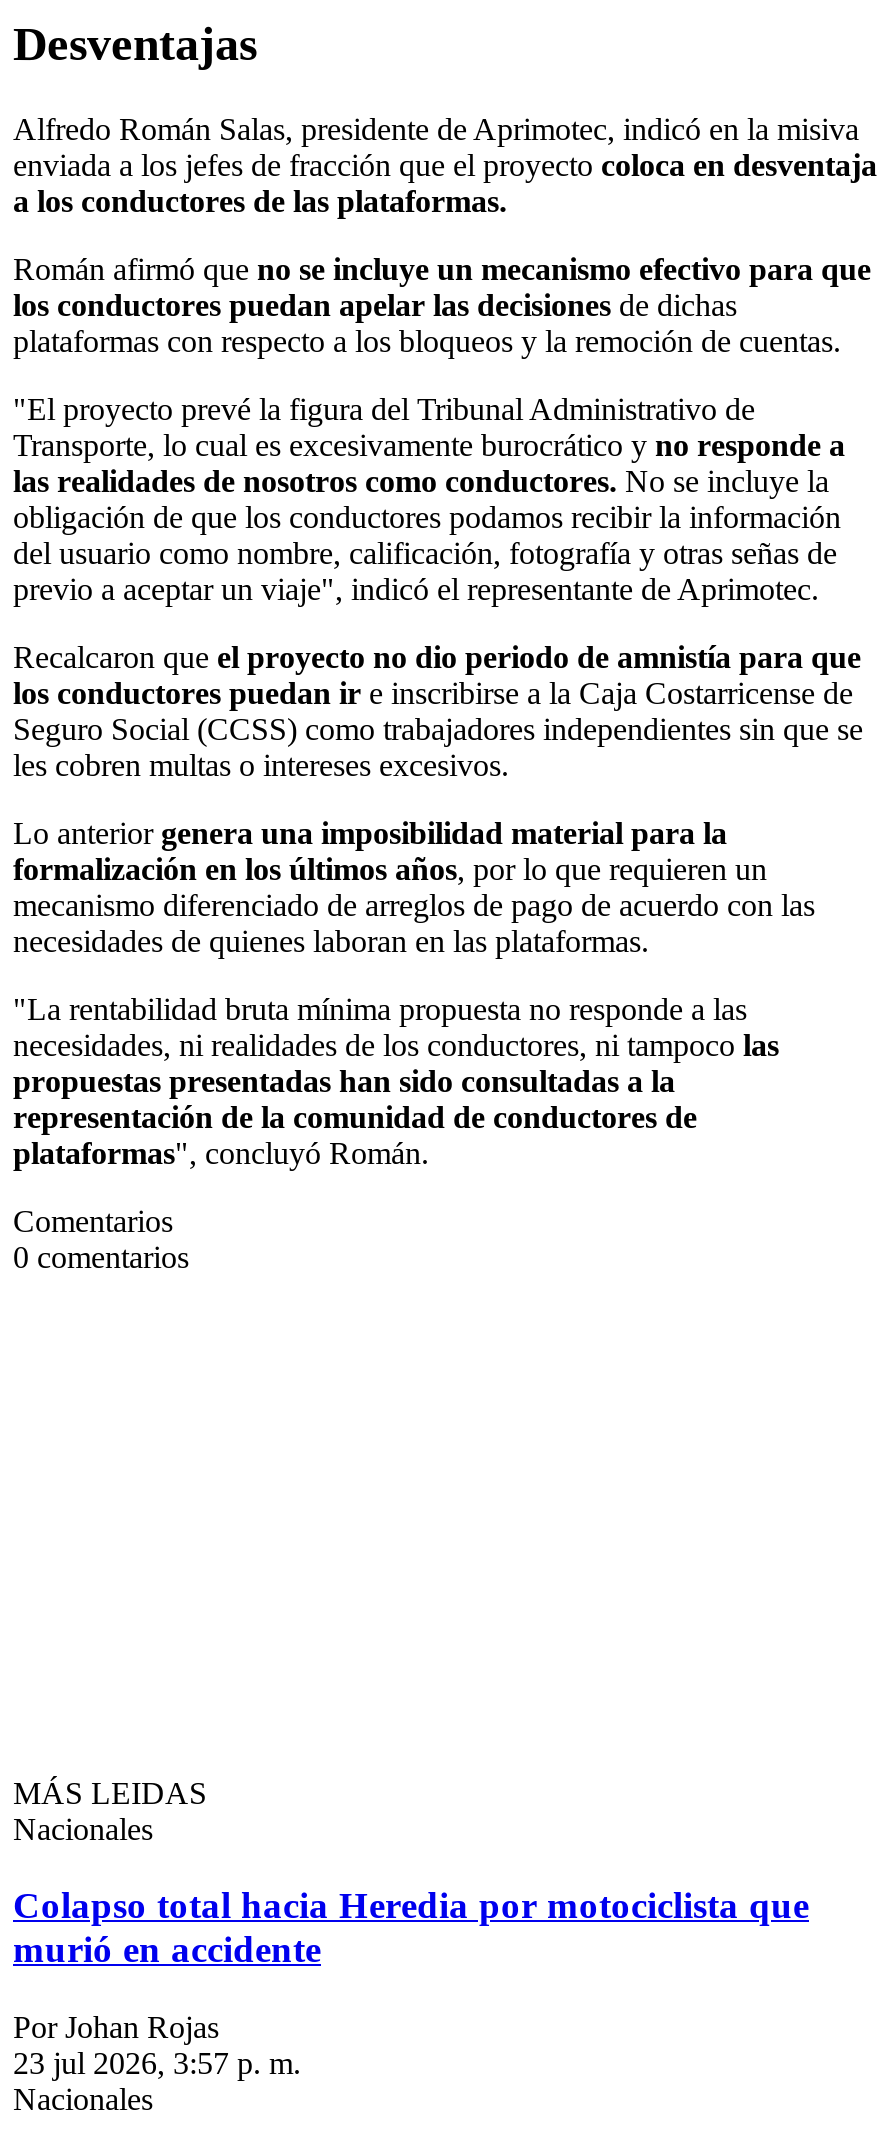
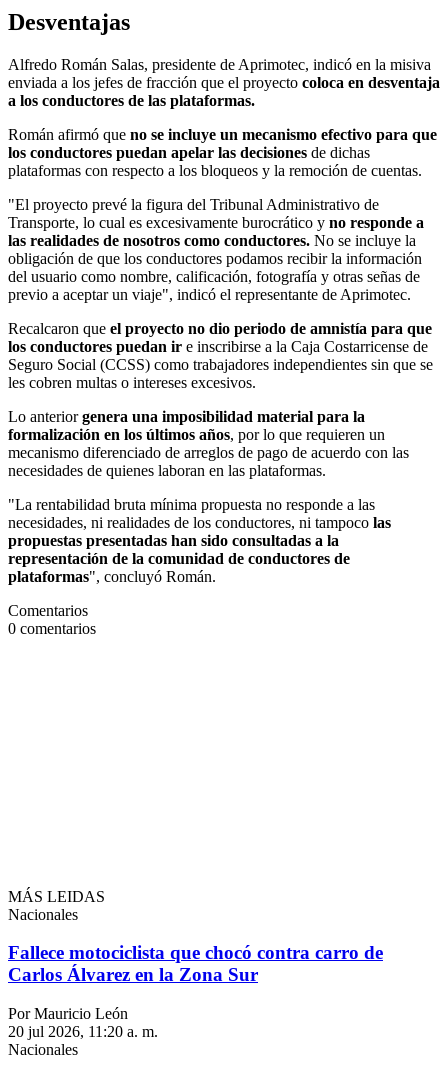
- Colapso total hacia Heredia por motociclista que
- murió en accidente
+ Fallece motociclista que chocó contra carro de
+ Carlos Álvarez en la Zona Sur

- Por Johan Rojas
- 23 jul 2026, 3:57 p. m.
+ Por Mauricio León
+ 20 jul 2026, 11:20 a. m.
